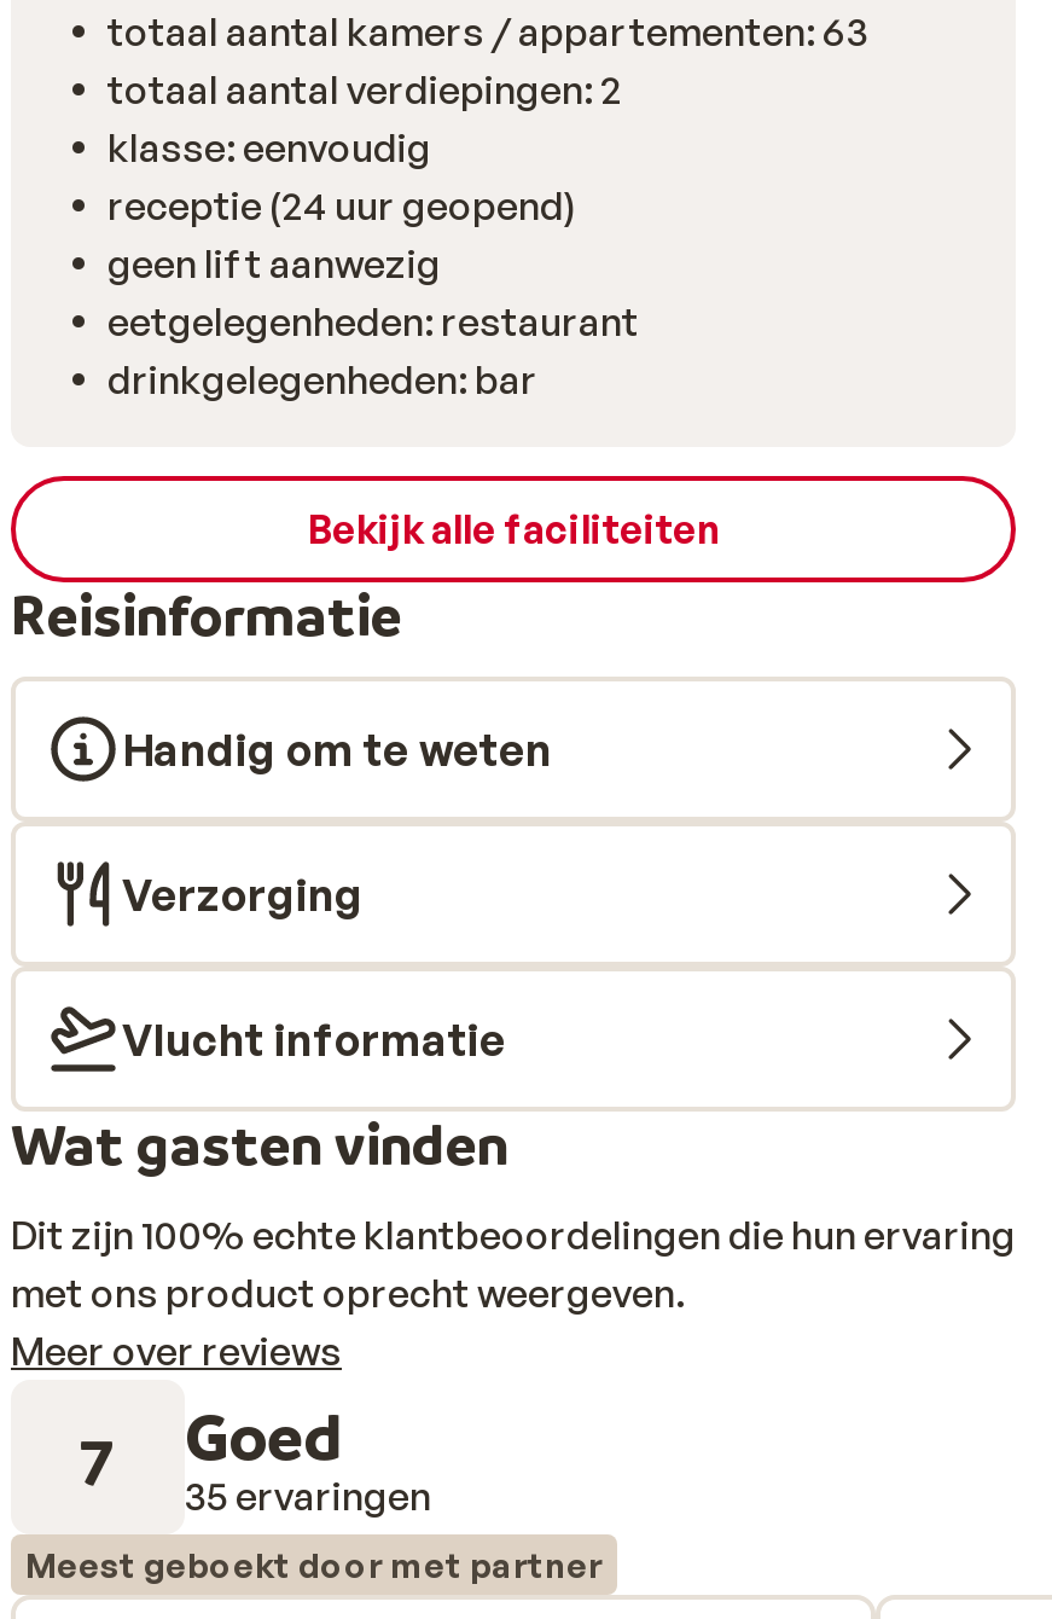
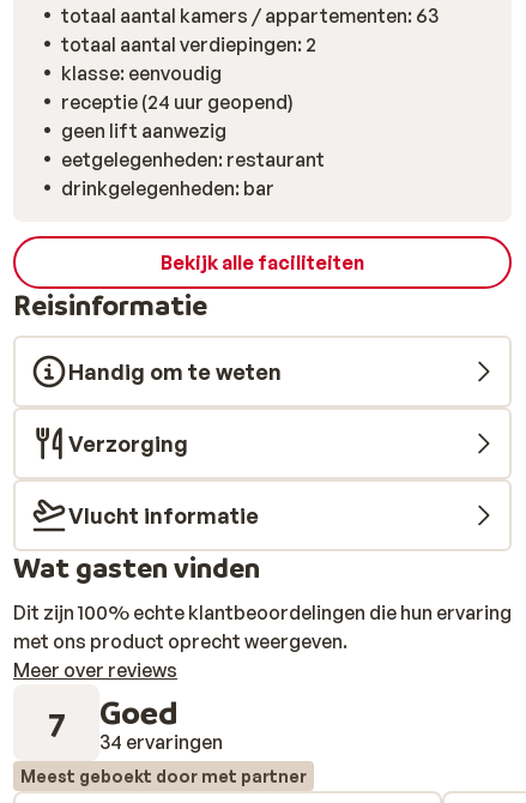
- 7 35 ervaringen Goed
+ 7 34 ervaringen Goed
